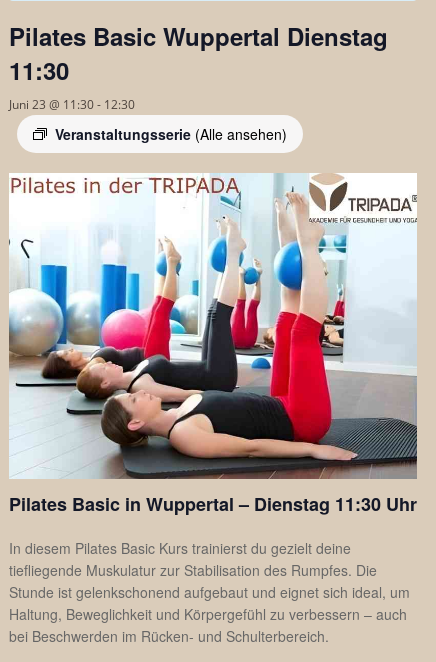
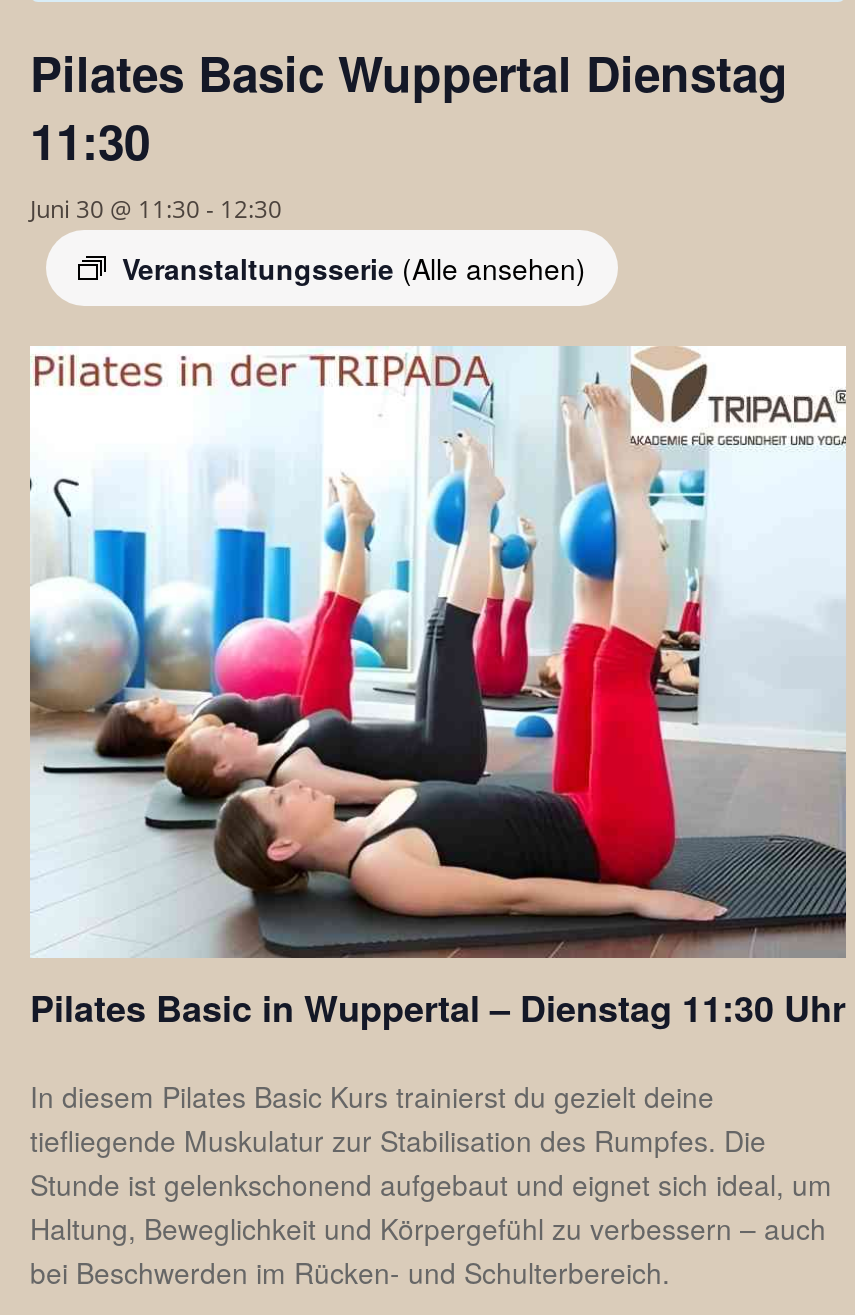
- Juni 23 @ 11:30 - 12:30
+ Juni 30 @ 11:30 - 12:30
